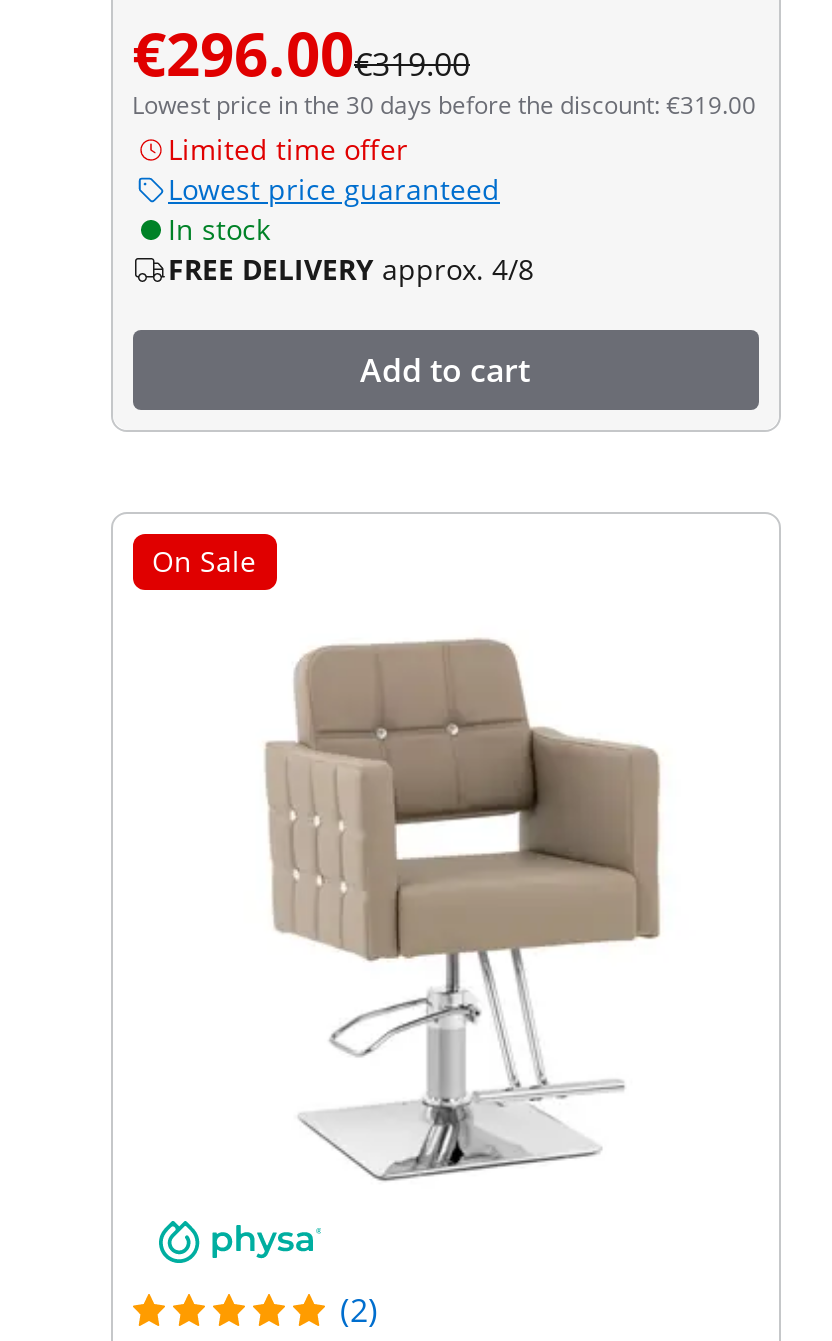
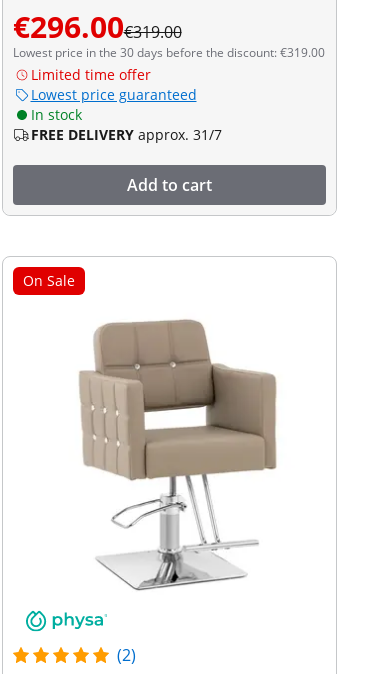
- FREE DELIVERY approx. 4/8
+ FREE DELIVERY approx. 31/7
